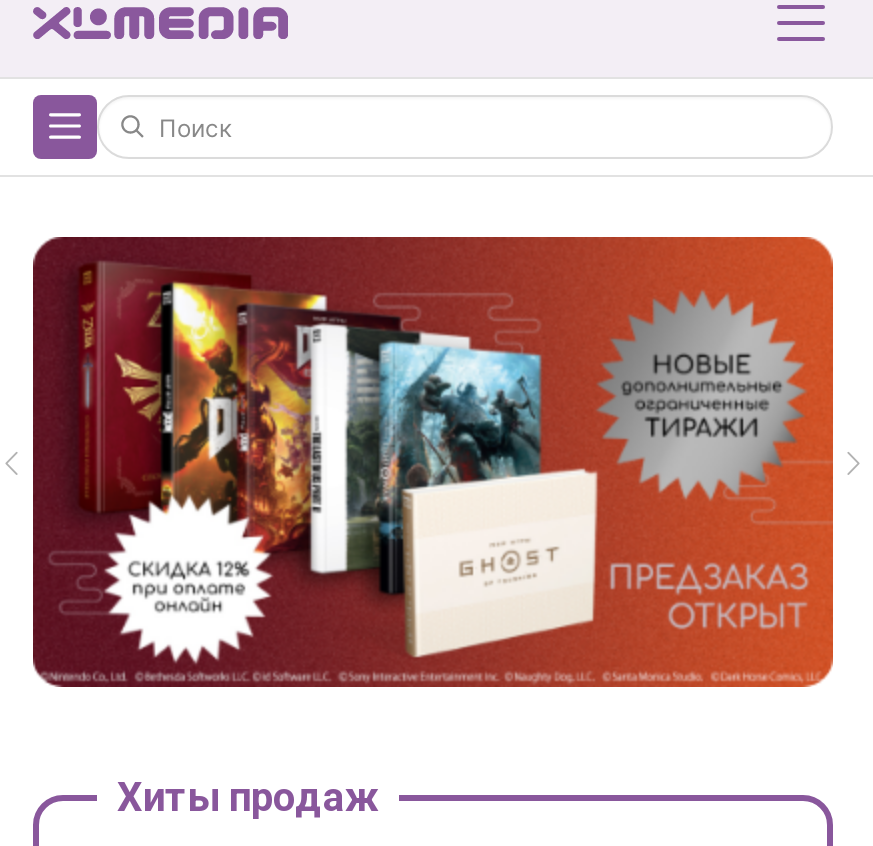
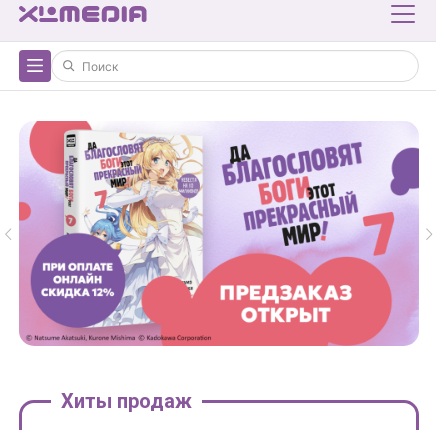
- [image]
+ [image]
